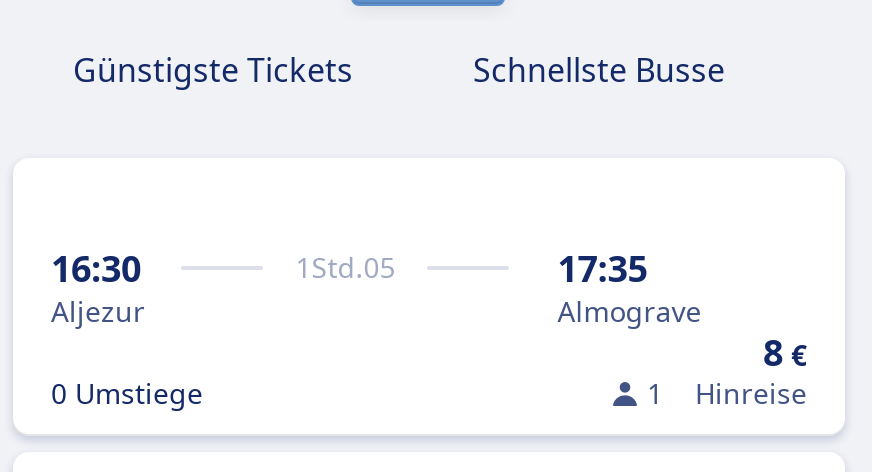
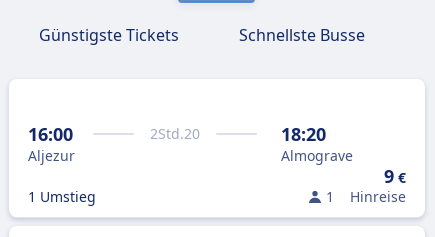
- 16:30
+ 16:00

- 1 Std.05
+ 2 Std.20

- 17:35
+ 18:20

- 8 €
+ 9 €

- 0 Umstiege
+ 1 Umstieg
